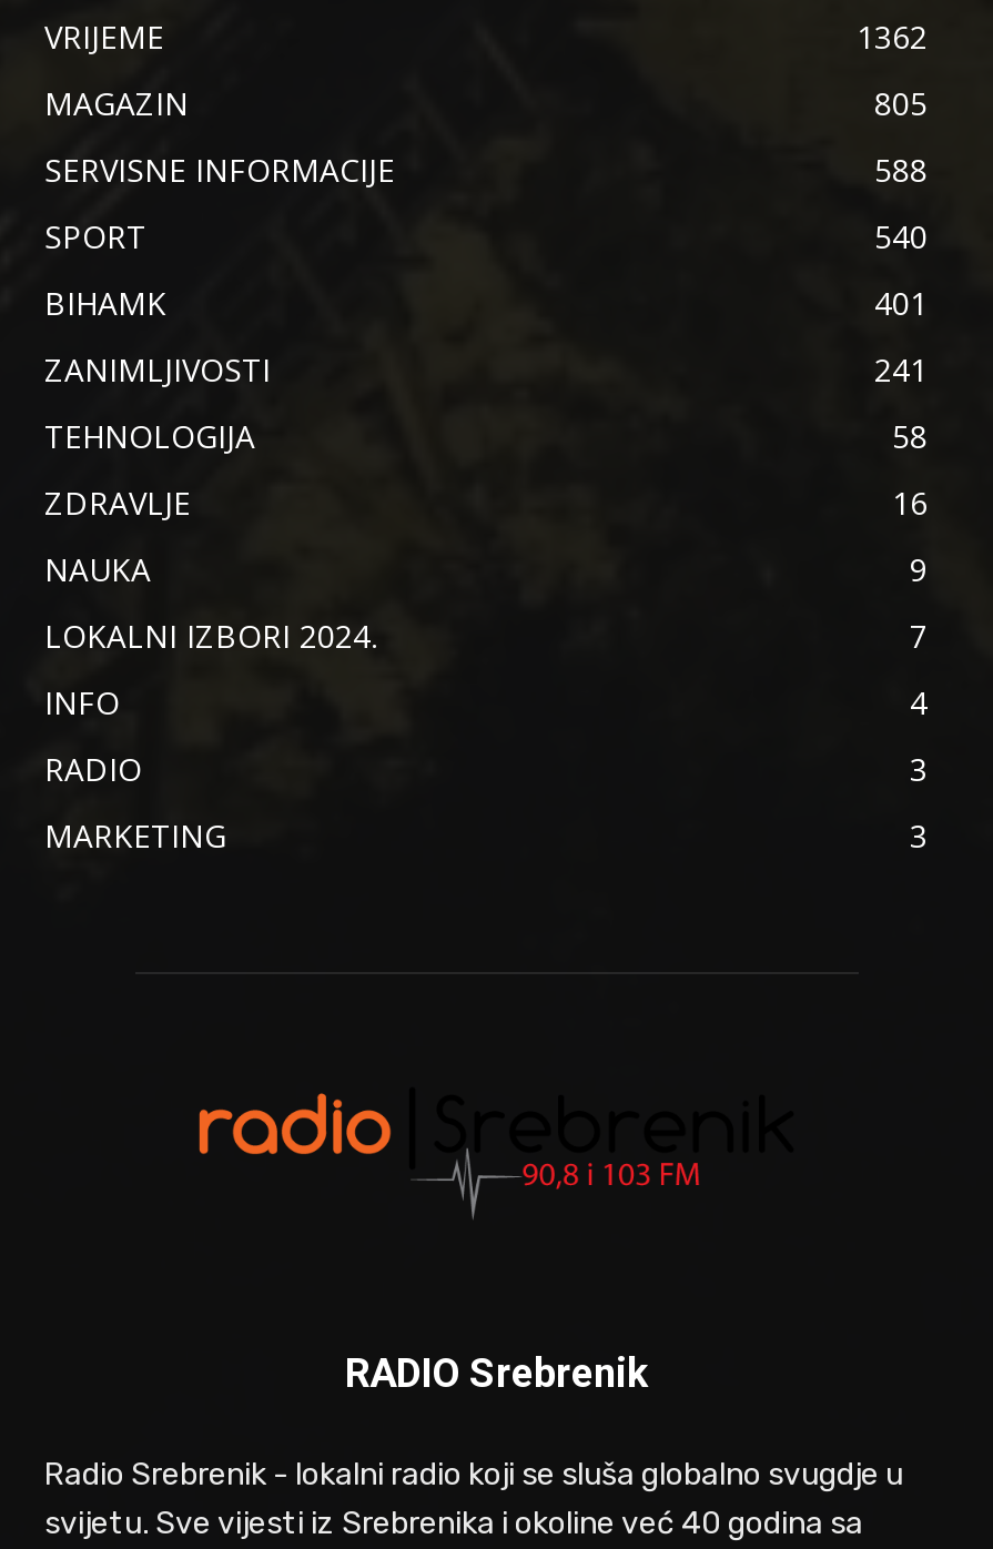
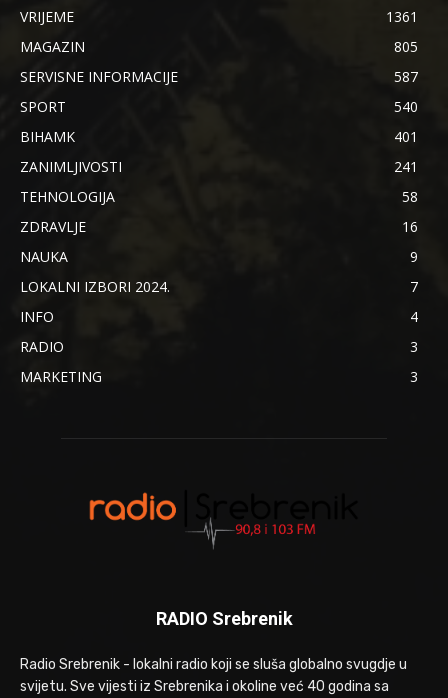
- 1362
+ 1361

- 588
+ 587
